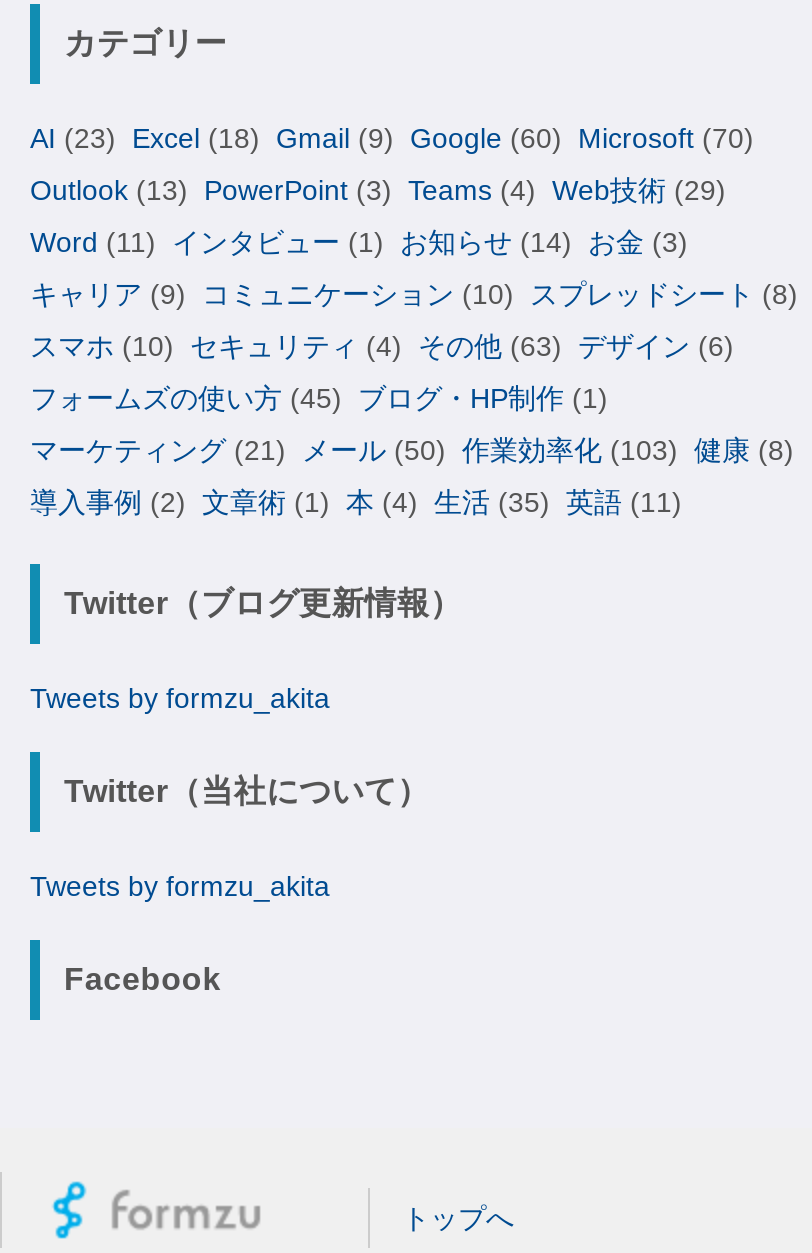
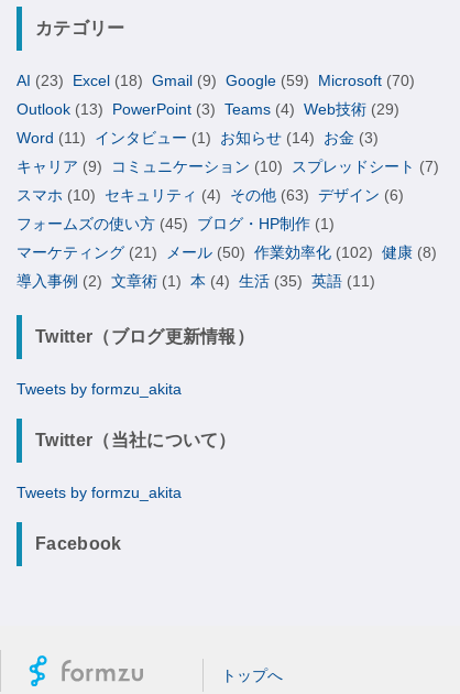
- AI (23) Excel (18) Gmail (9) Google (60) Microsoft (70)
+ AI (23) Excel (18) Gmail (9) Google (59) Microsoft (70)

- キャリア(9) コミュニケーション(10) スプレッドシート(8)
+ キャリア(9) コミュニケーション(10) スプレッドシート(7)

- マーケティング(21) メール(50) 作業効率化(103) 健康(8)
+ マーケティング(21) メール(50) 作業効率化(102) 健康(8)
